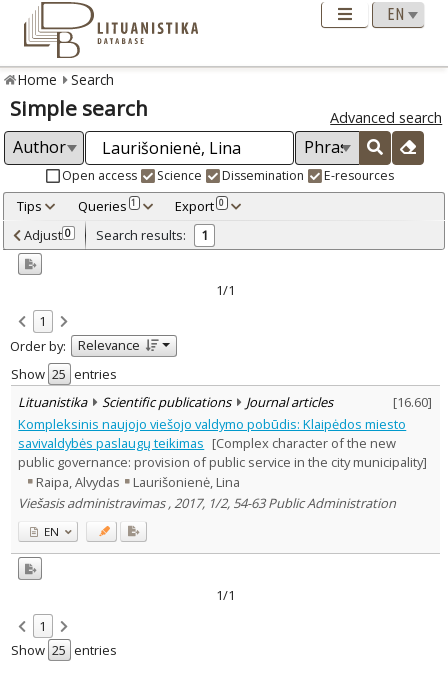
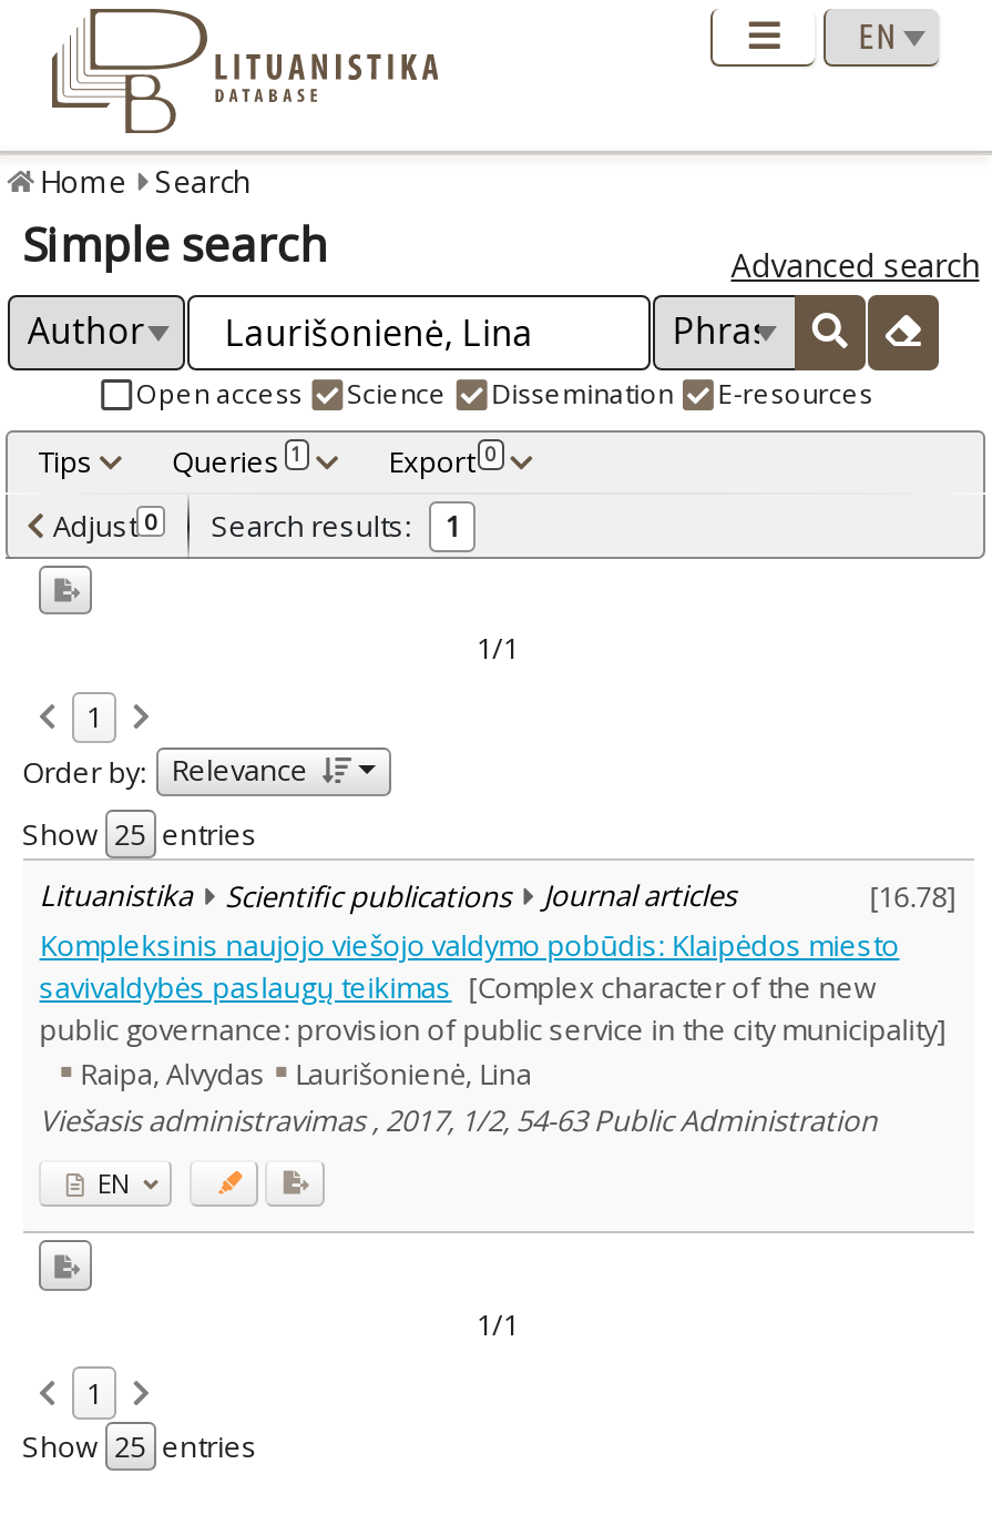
- [16.60]
+ [16.78]
